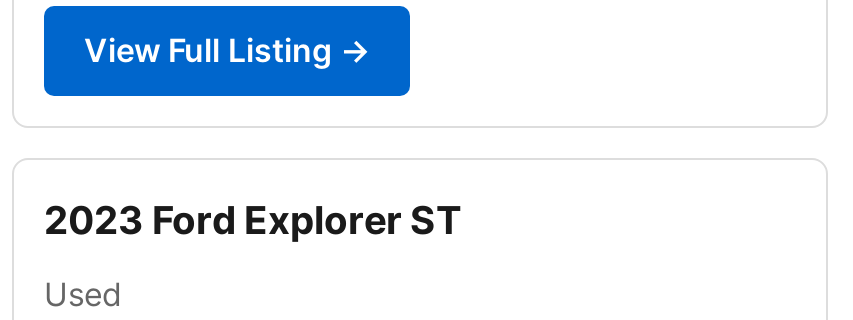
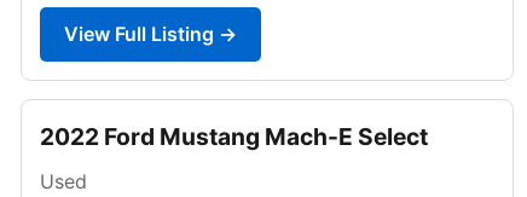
- 2023 Ford Explorer ST
+ 2022 Ford Mustang Mach-E Select
